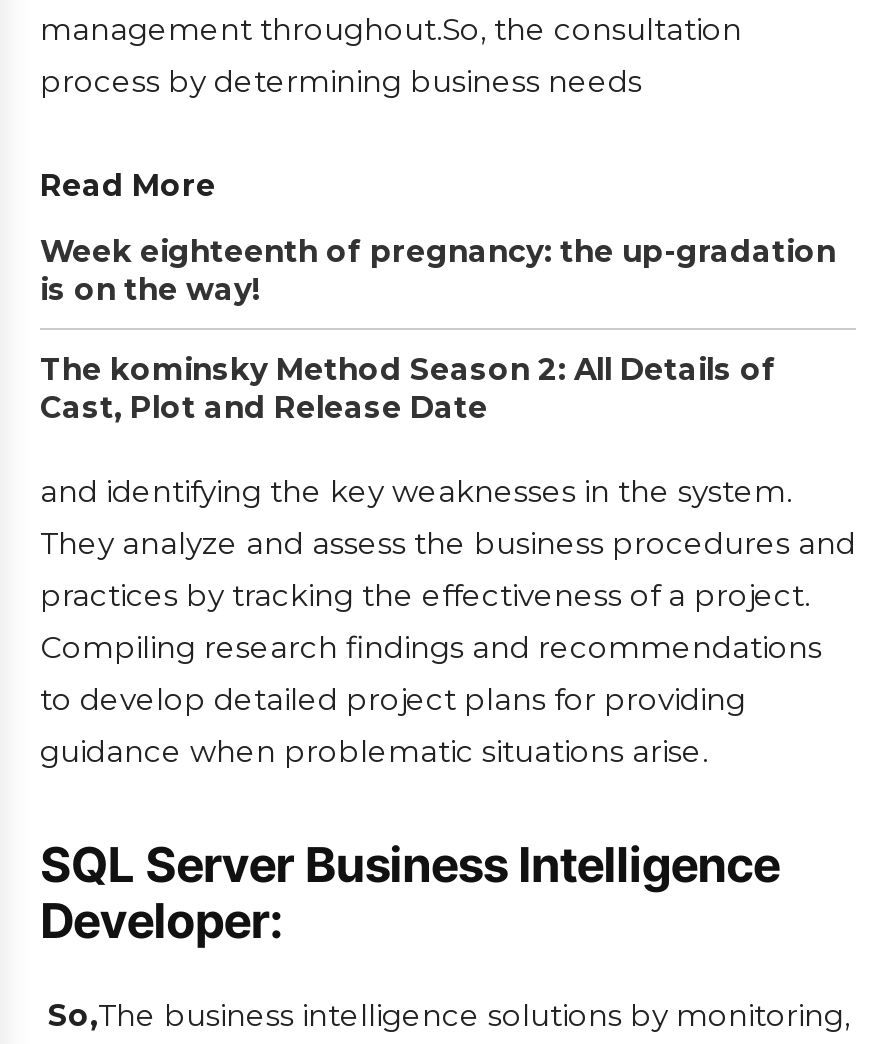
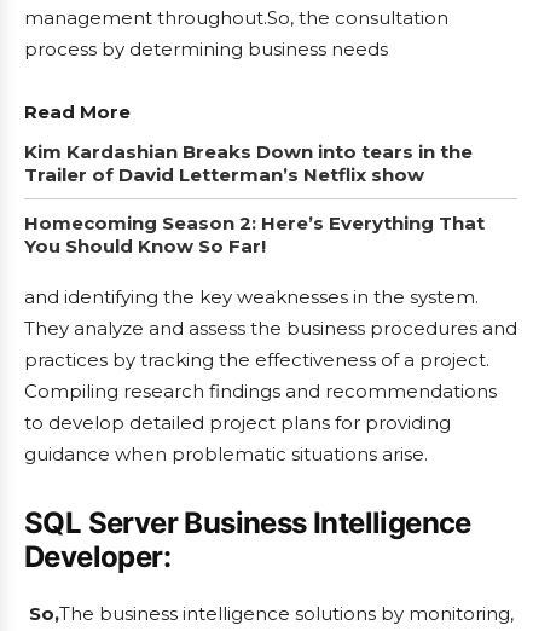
- Week eighteenth of pregnancy: the up-gradation
- is on the way!
+ Kim Kardashian Breaks Down into tears in the
+ Trailer of David Letterman’s Netflix show

- The kominsky Method Season 2: All Details of
- Cast, Plot and Release Date
+ Homecoming Season 2: Here’s Everything That
+ You Should Know So Far!
